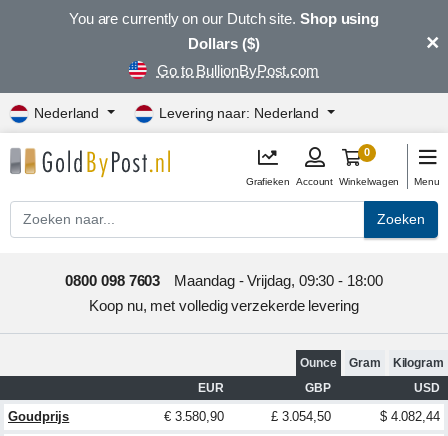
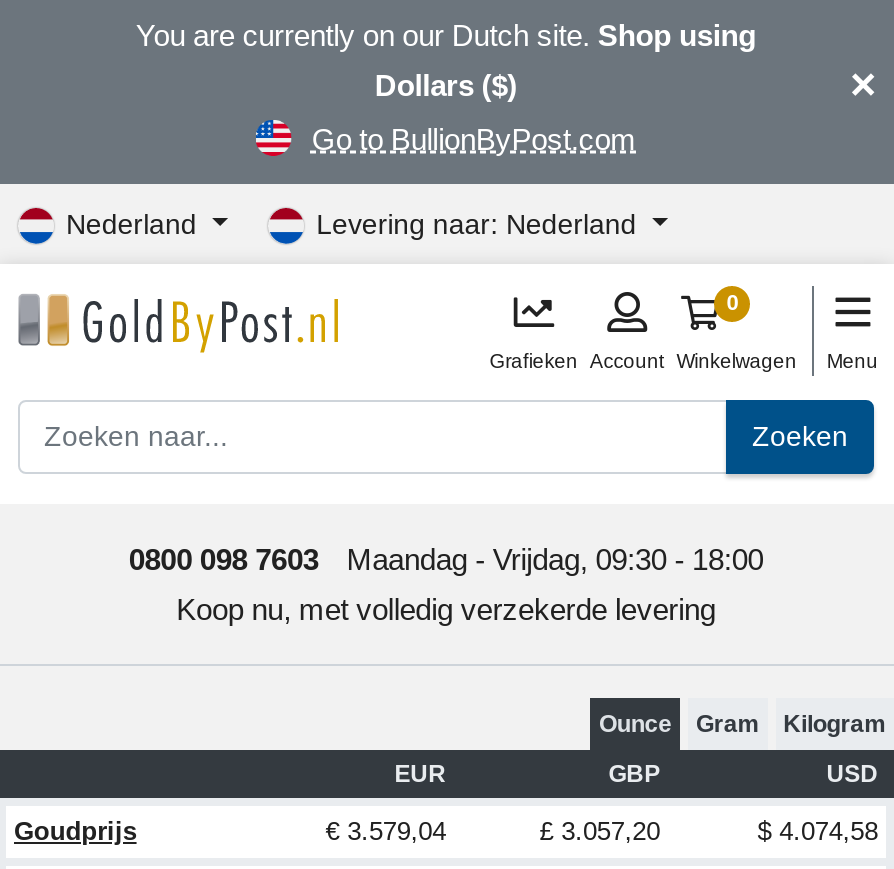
- € 3.580,90
+ € 3.579,04

- £ 3.054,50
+ £ 3.057,20

- $ 4.082,44
+ $ 4.074,58
